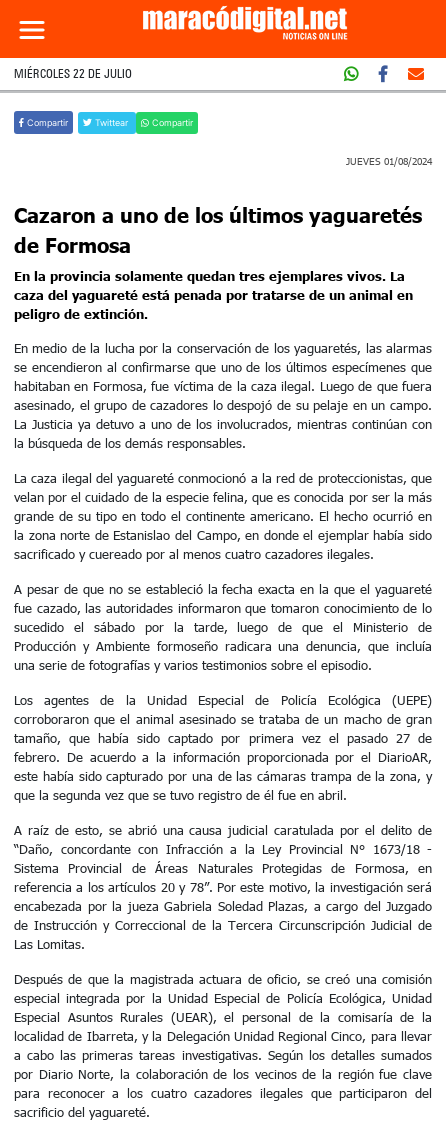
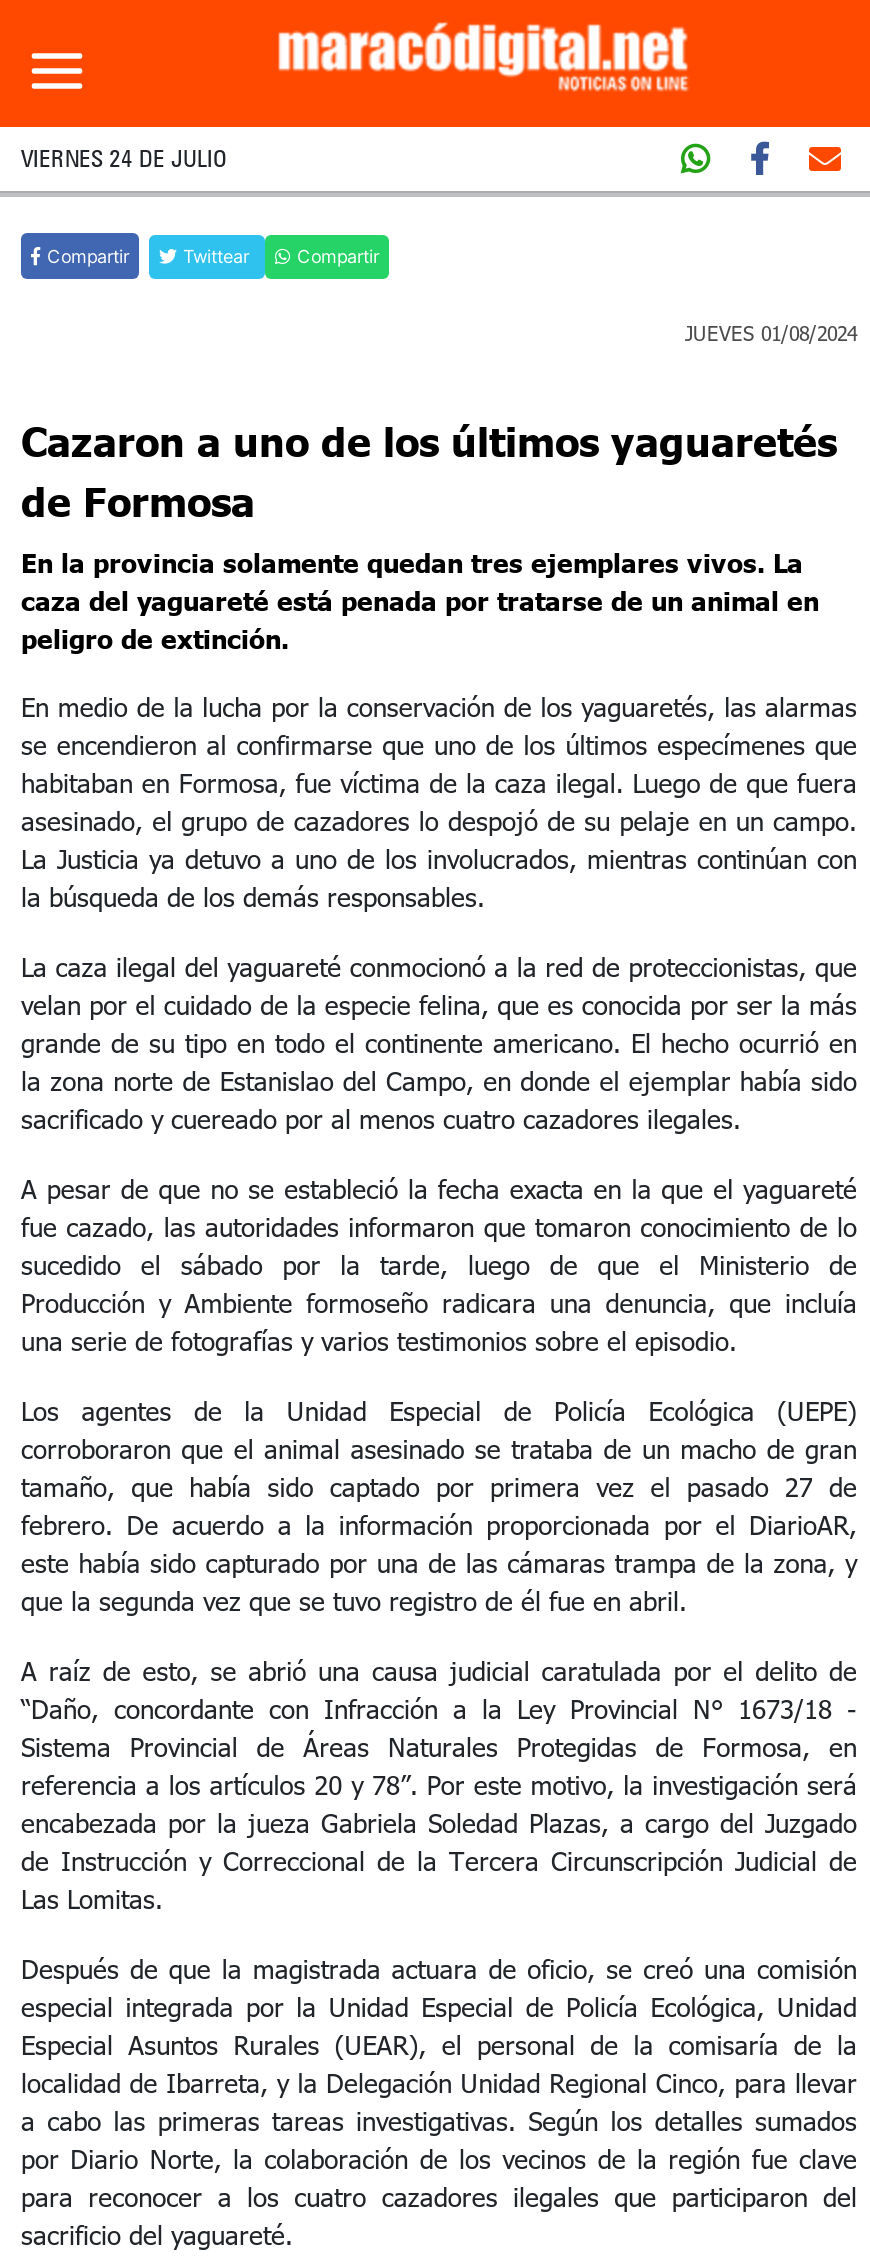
- MIÉRCOLES 22 DE JULIO
+ VIERNES 24 DE JULIO
